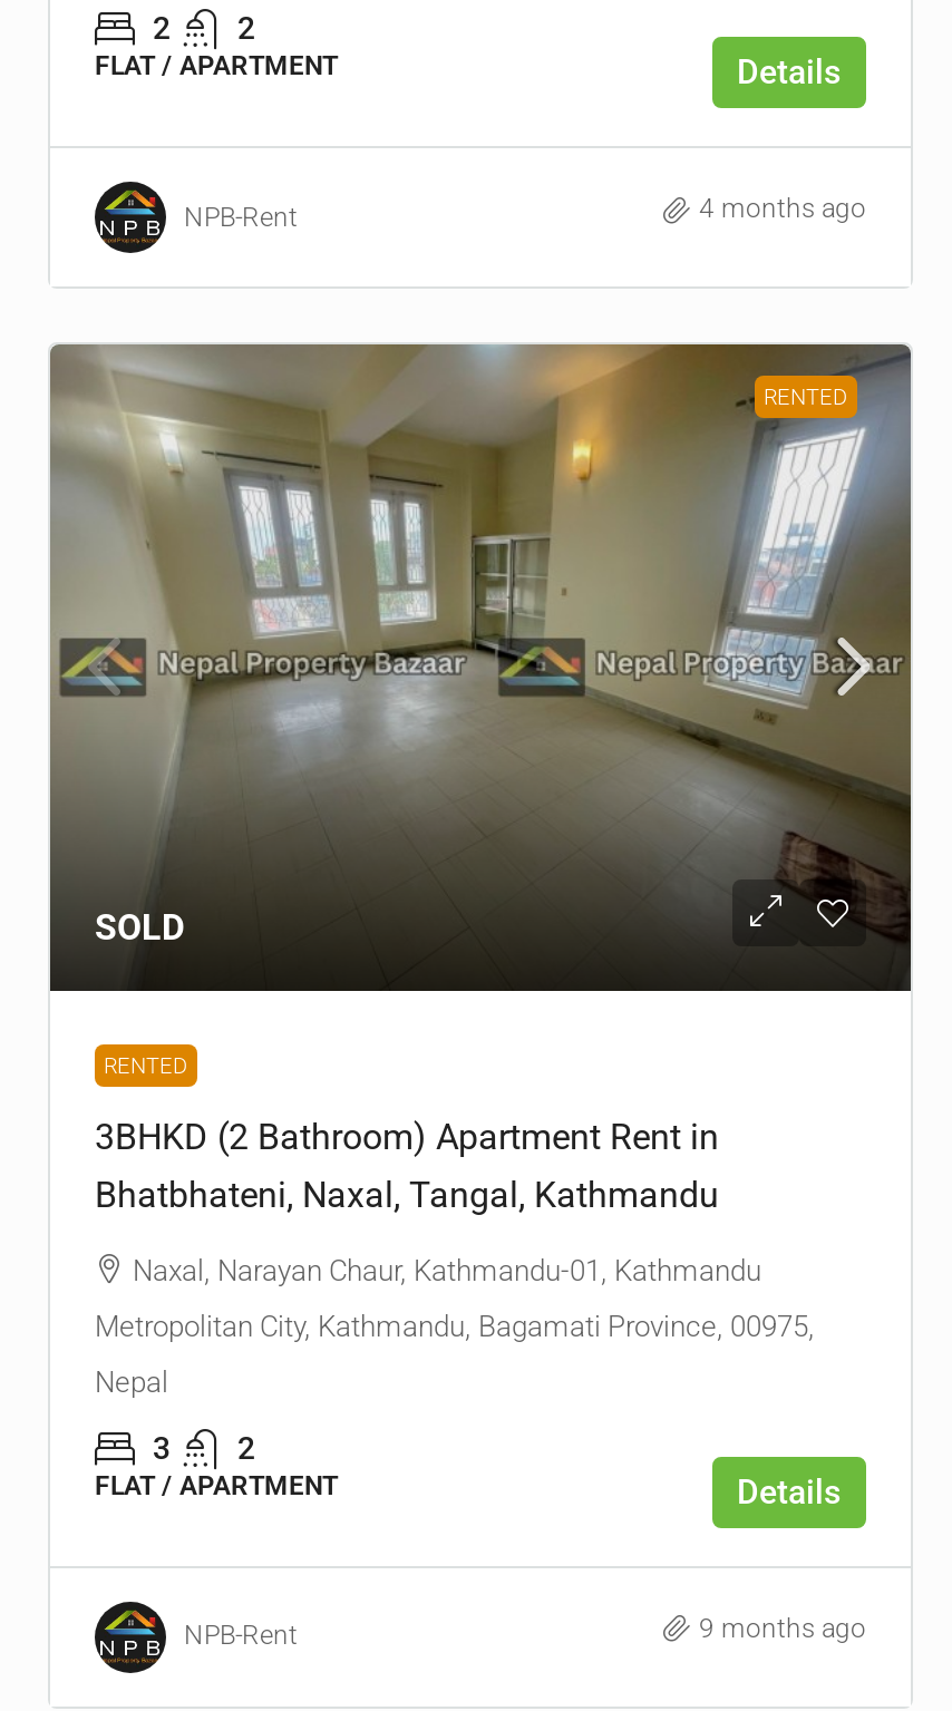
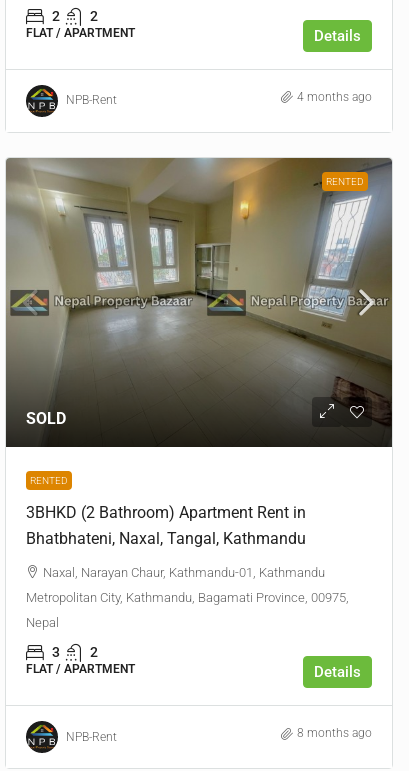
- 9 months ago
+ 8 months ago
